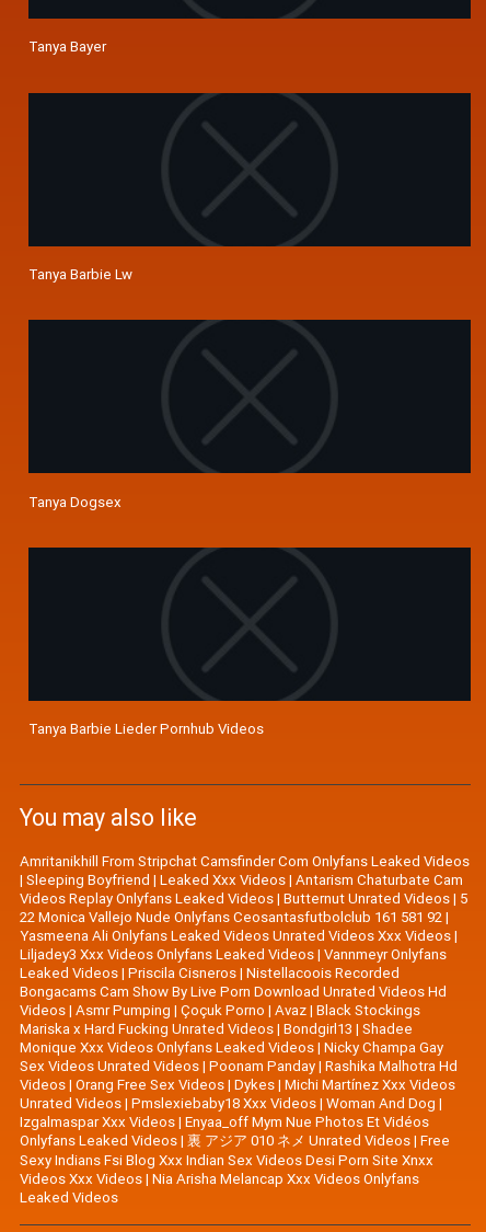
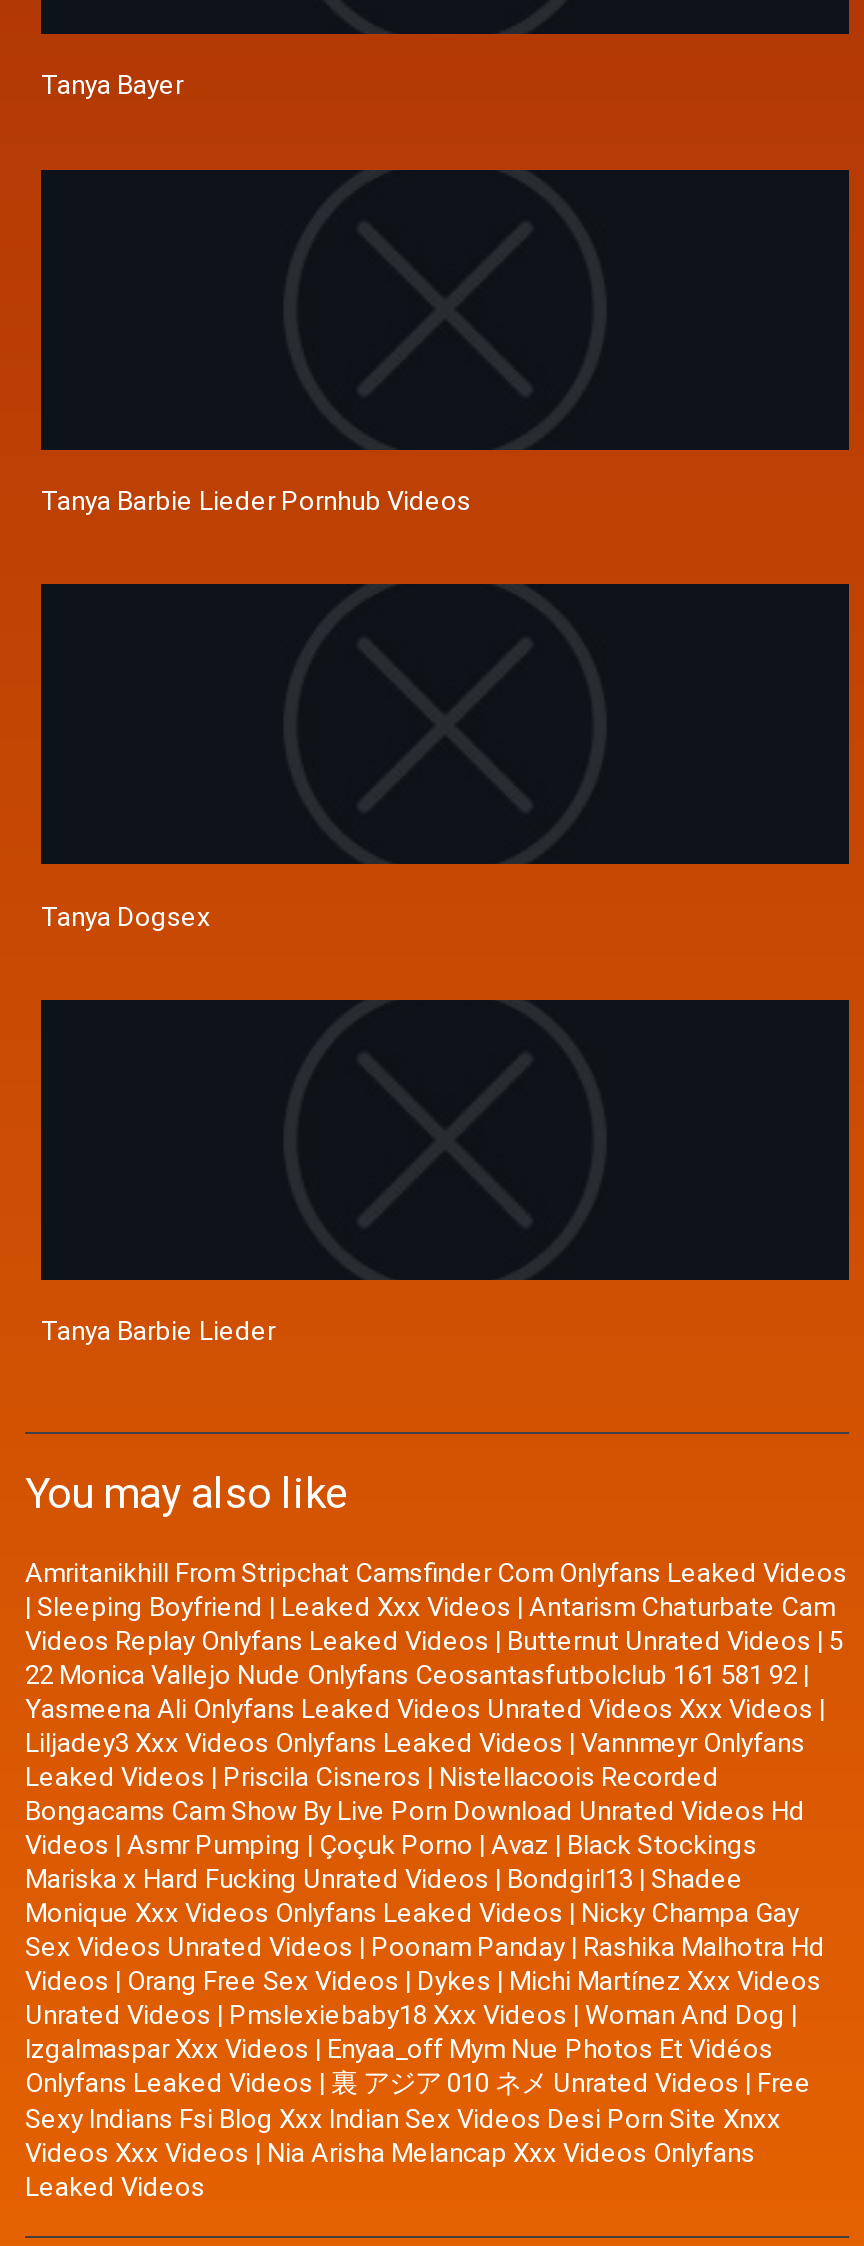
- Tanya Barbie Lw

+ Tanya Barbie Lieder

moved up: Tanya Barbie Lieder Pornhub Videos
